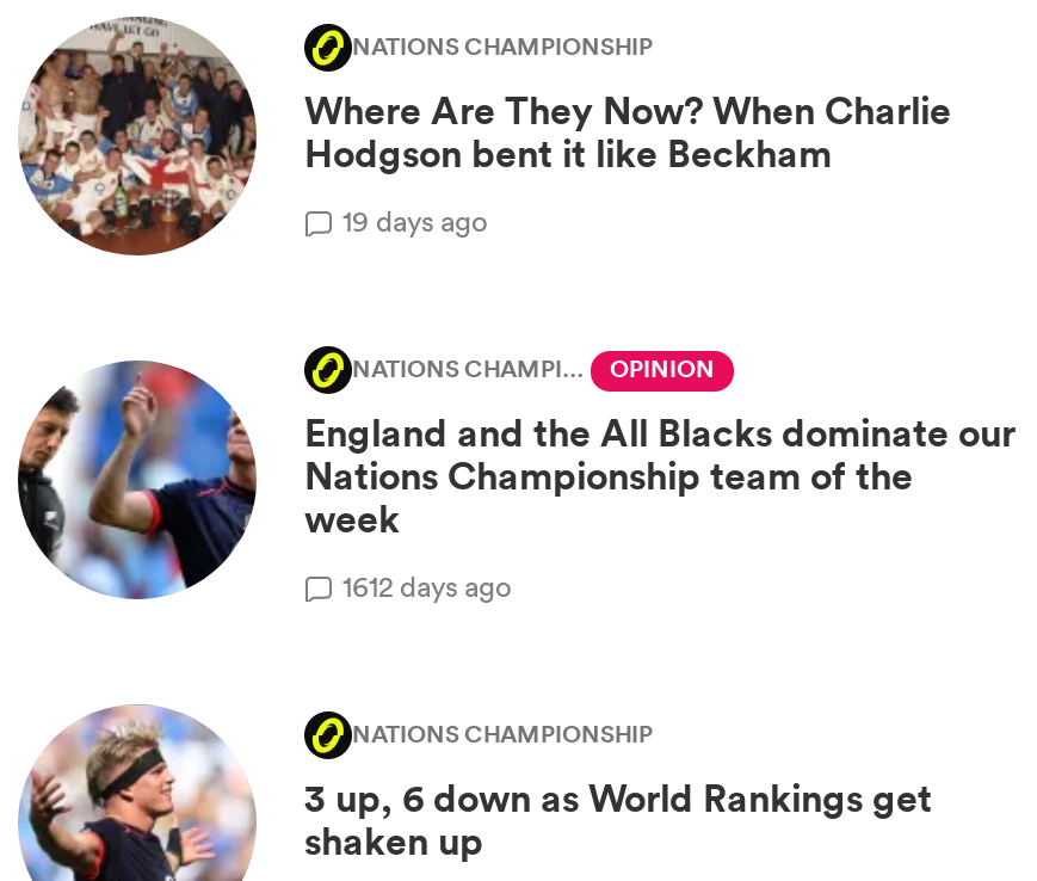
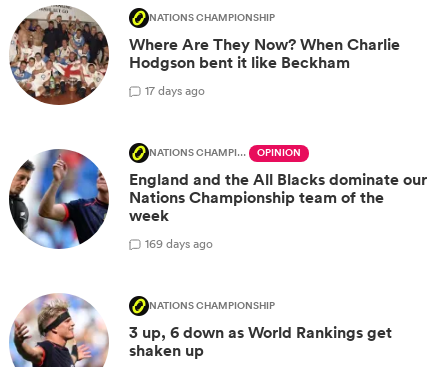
- 19 days ago
+ 17 days ago

- 1612 days ago
+ 169 days ago
